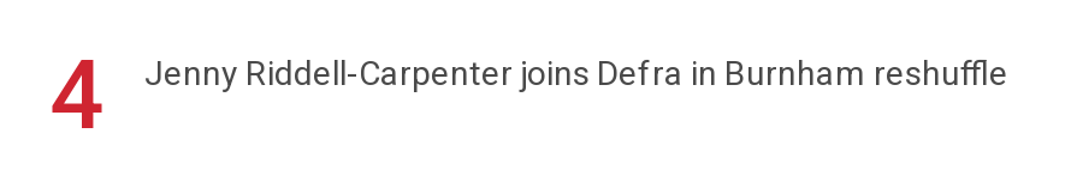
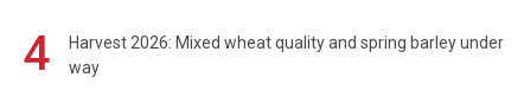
- Jenny Riddell-Carpenter joins Defra in Burnham reshuffle
+ Harvest 2026: Mixed wheat quality and spring barley under
+ way
